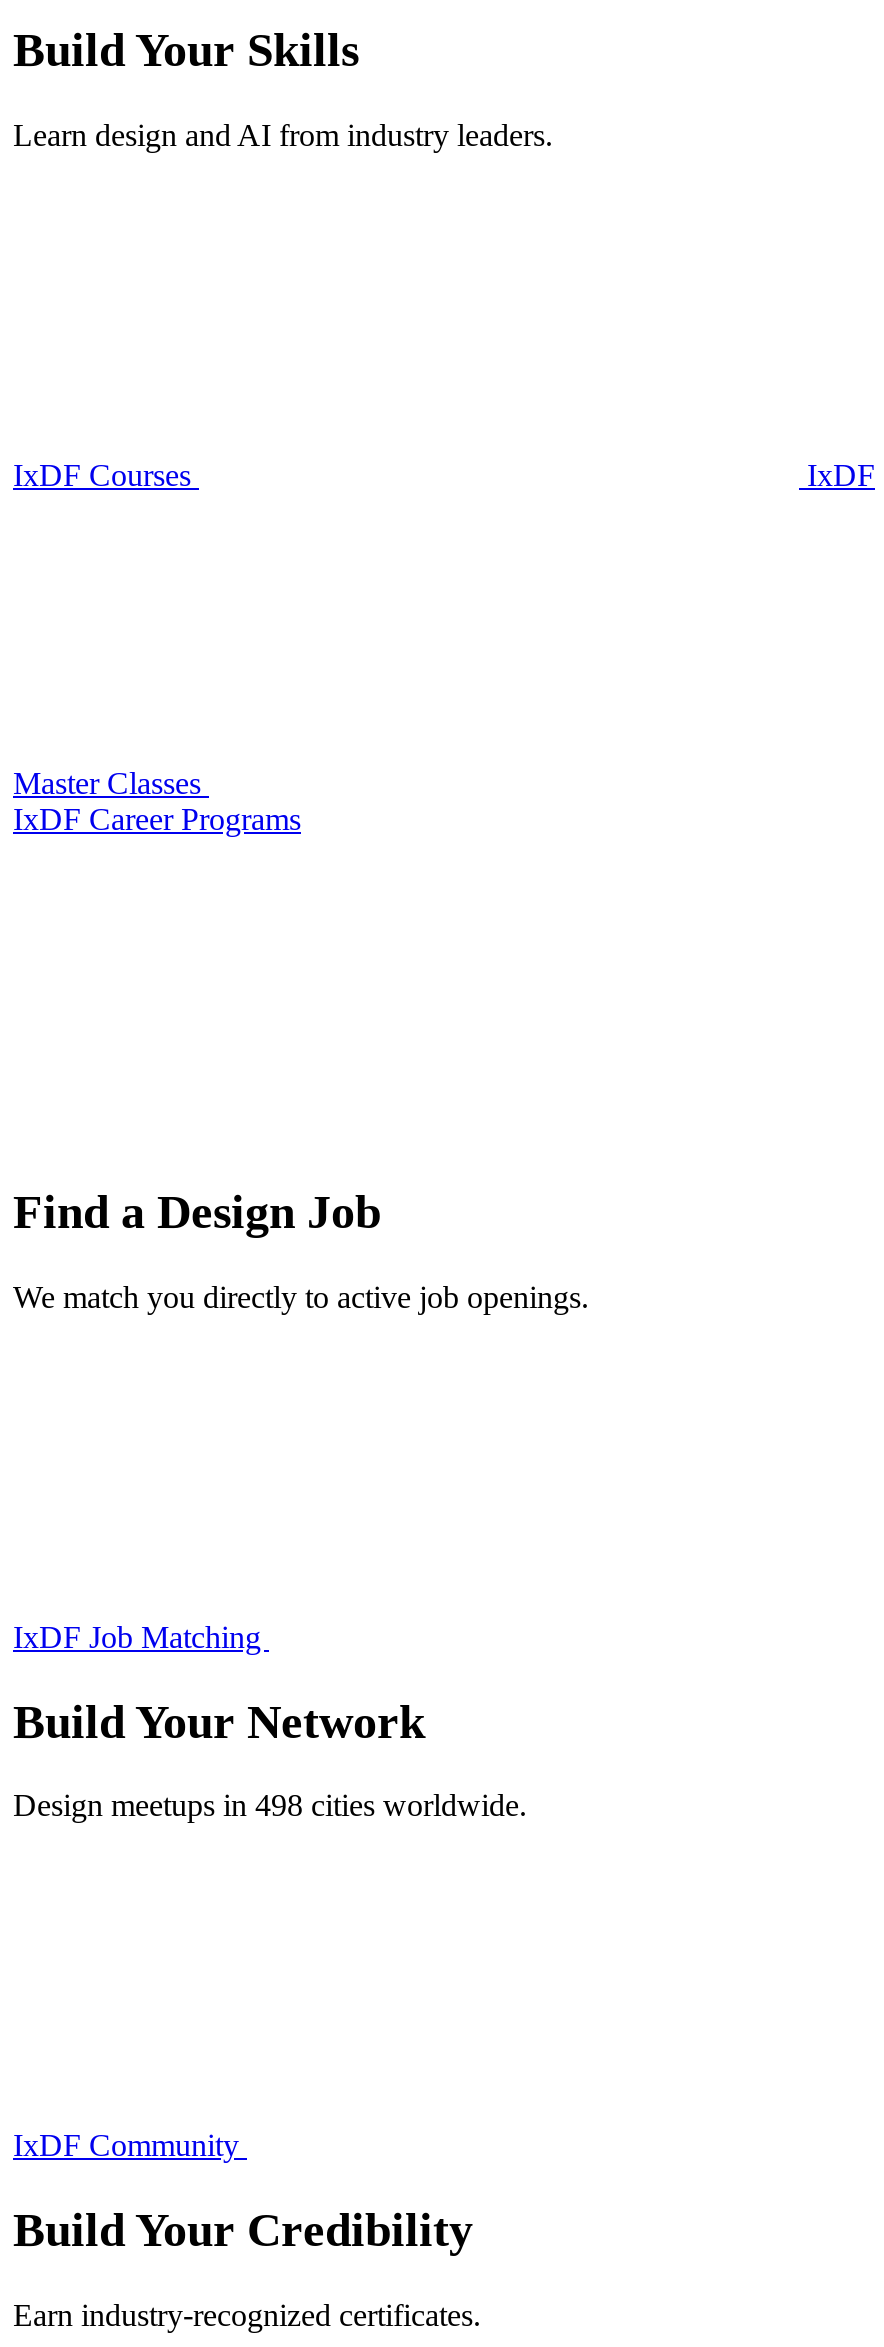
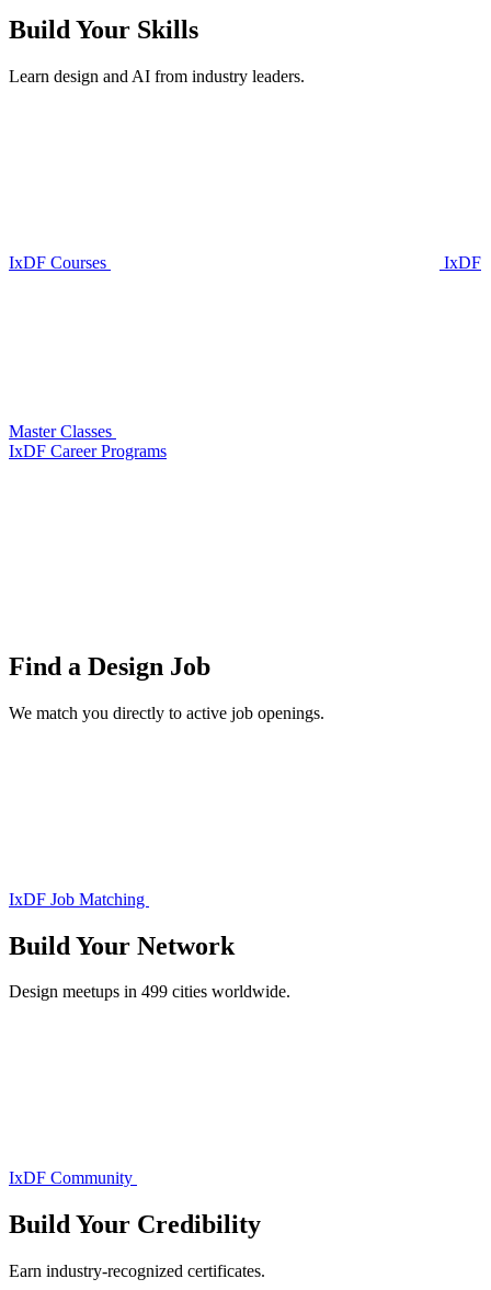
- Design meetups in 498 cities worldwide.
+ Design meetups in 499 cities worldwide.
